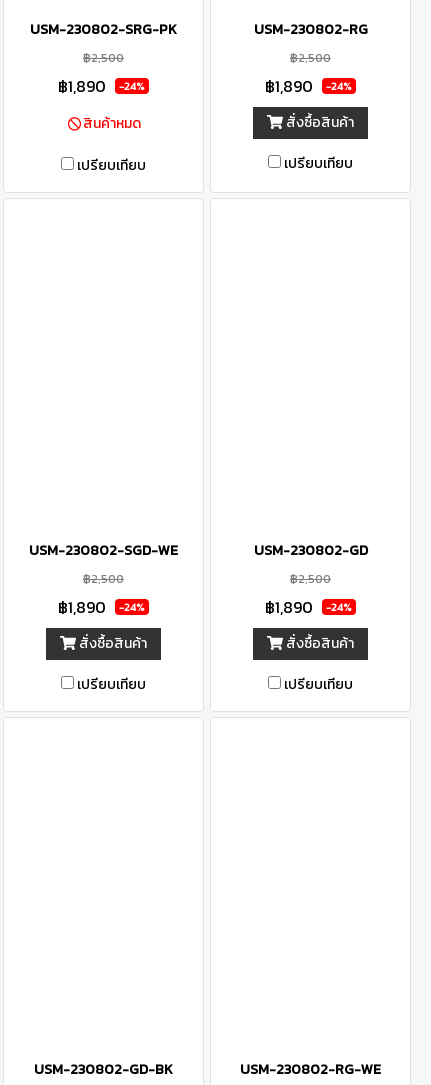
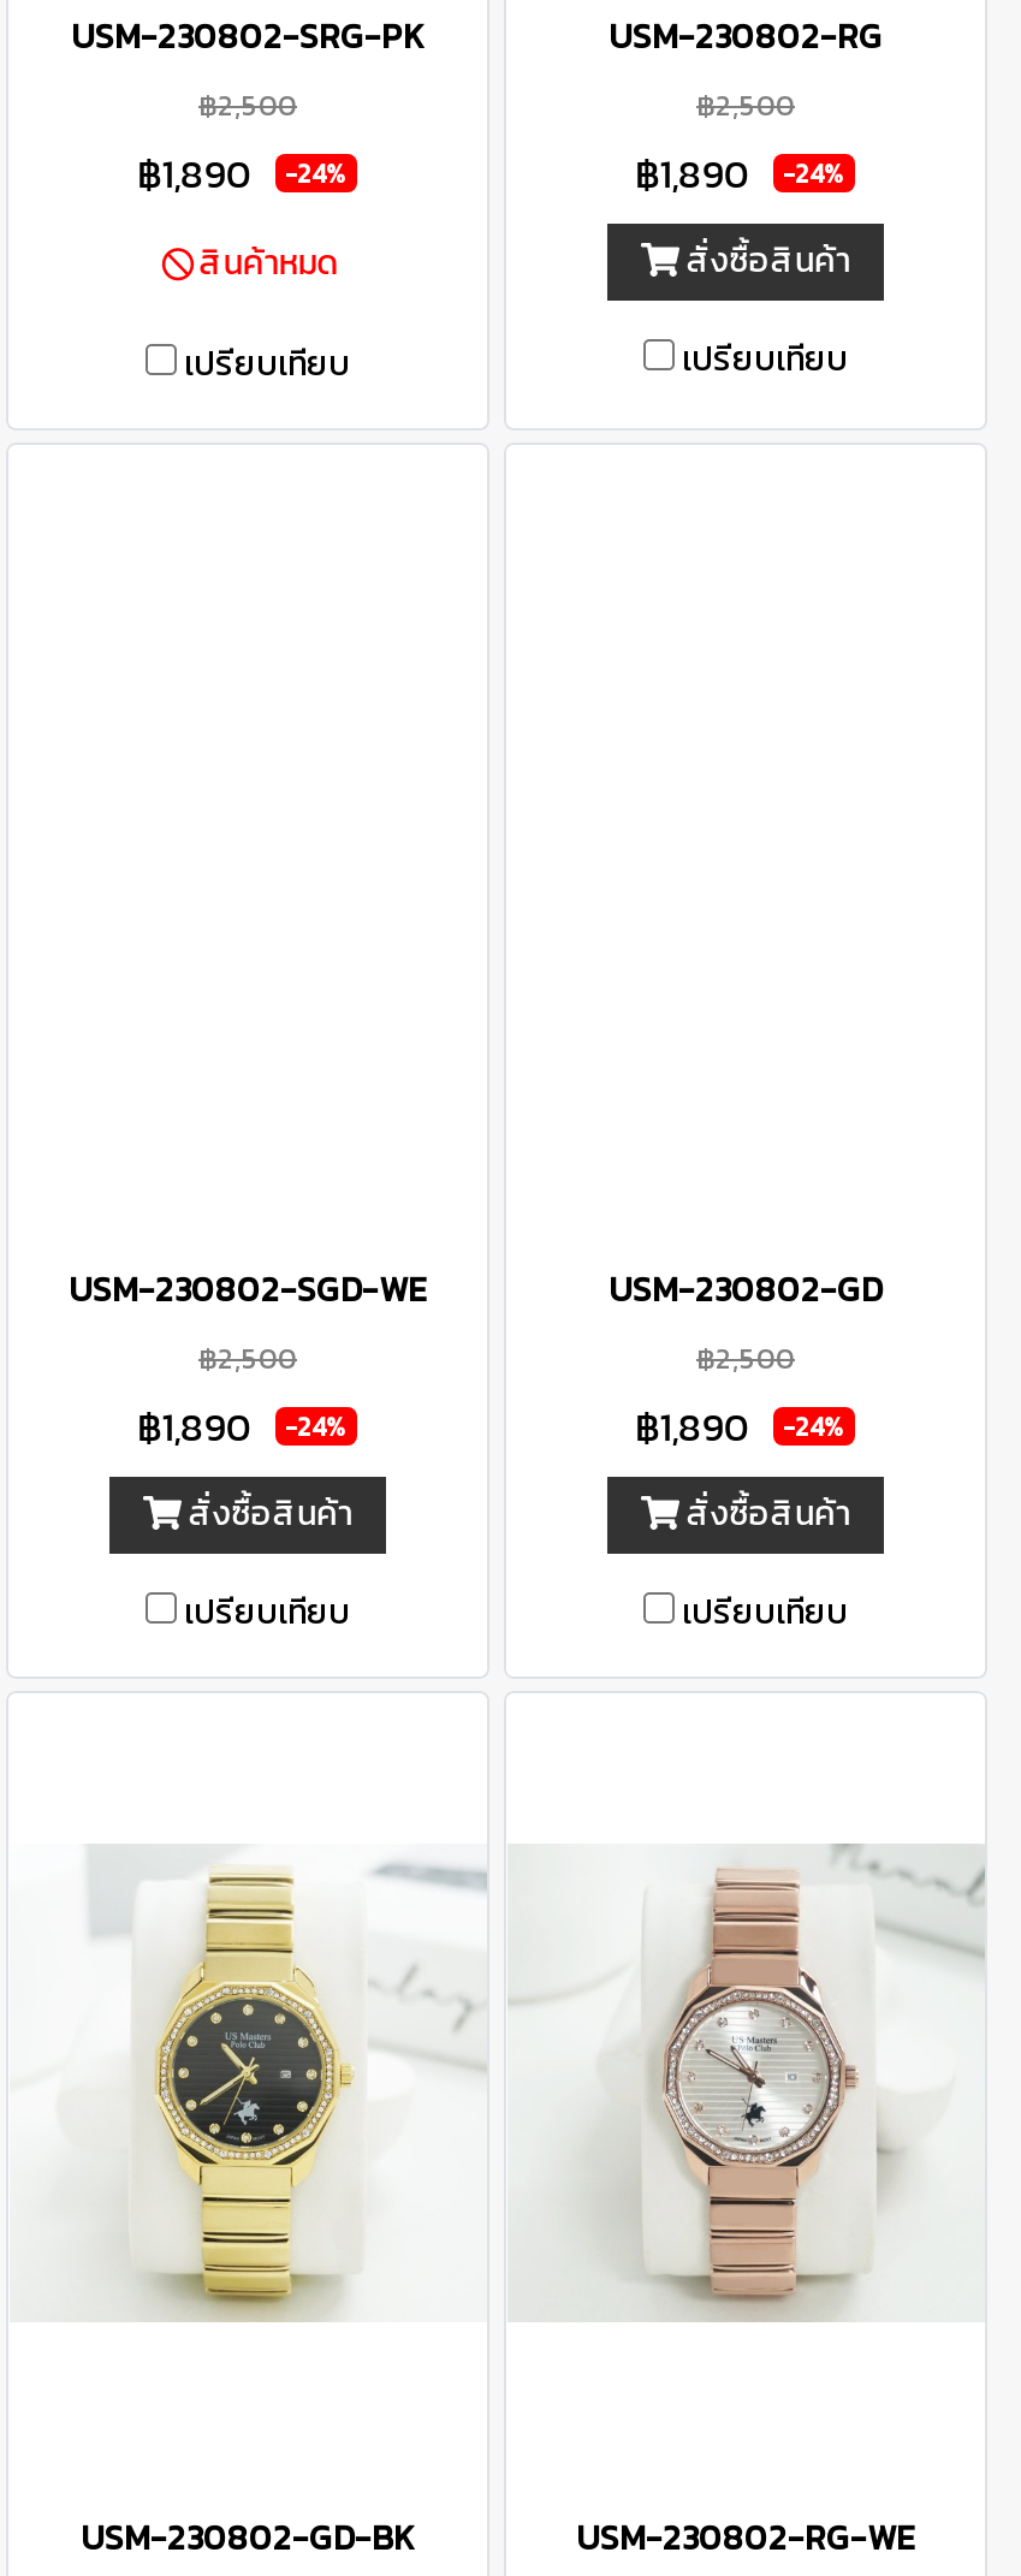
+ [image]

+ [image]
